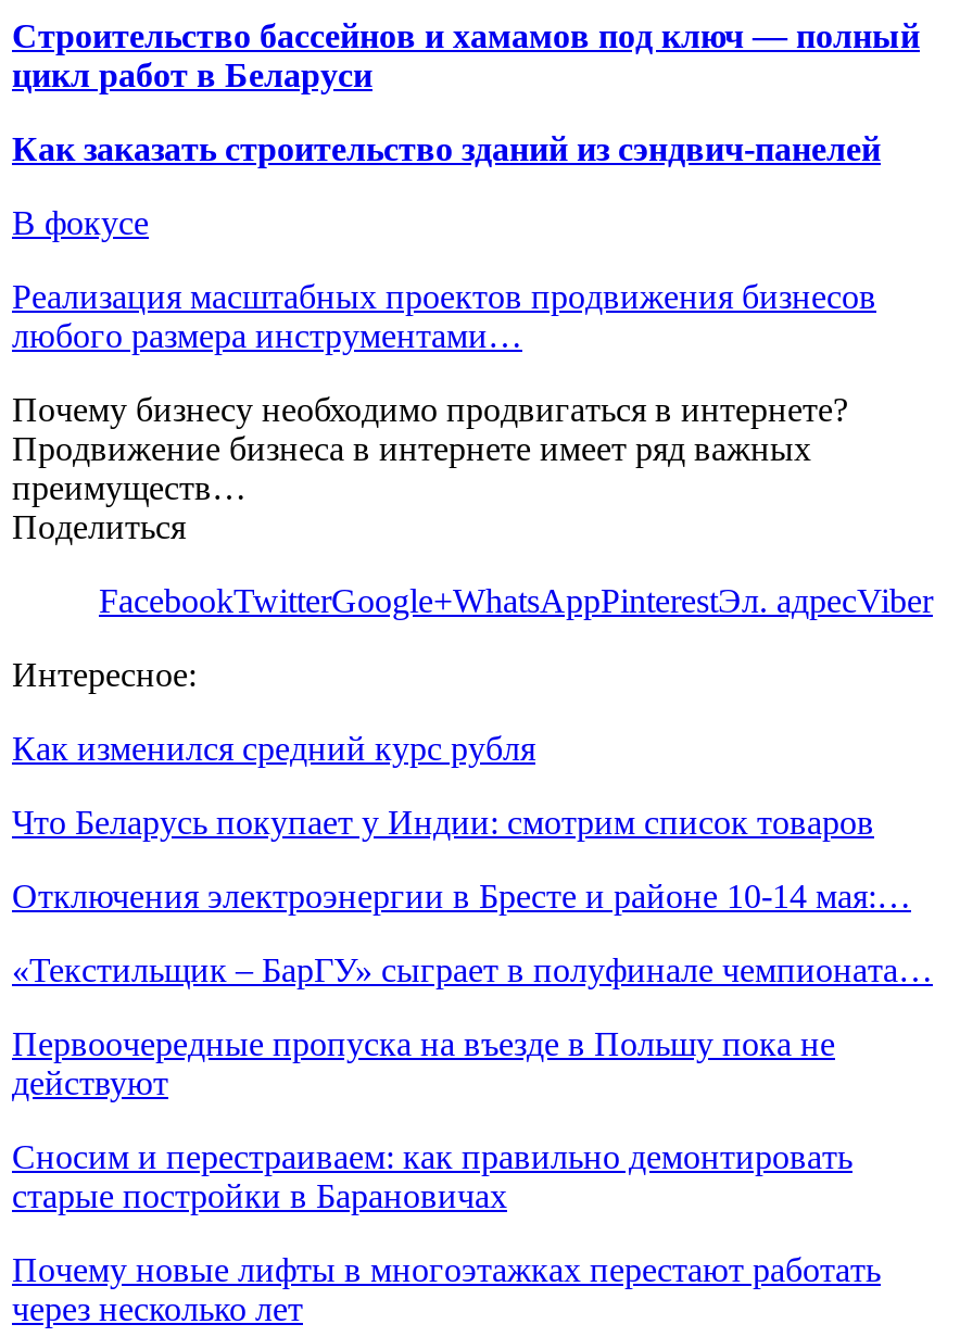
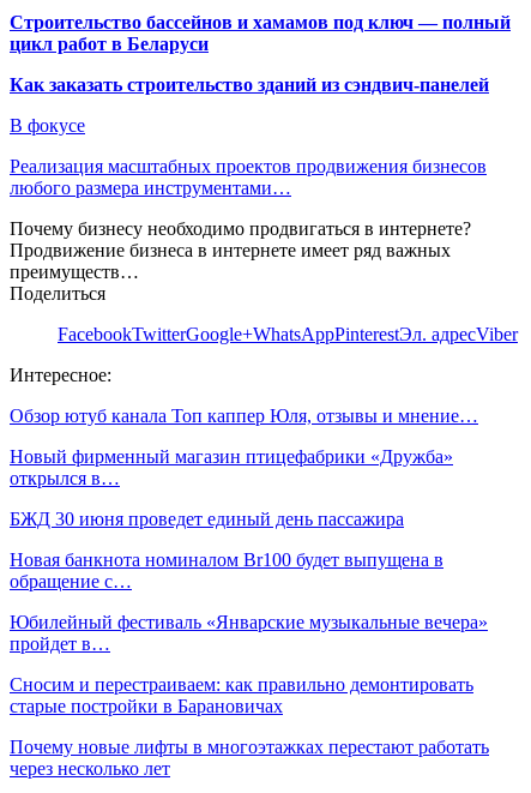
- Как изменился средний курс рубля
+ Обзор ютуб канала Топ каппер Юля, отзывы и мнение…

- Что Беларусь покупает у Индии: смотрим список товаров
+ Новый фирменный магазин птицефабрики «Дружба»
+ открылся в…

- Отключения электроэнергии в Бресте и районе 10-14 мая:…
+ БЖД 30 июня проведет единый день пассажира

- «Текстильщик – БарГУ» сыграет в полуфинале чемпионата…
+ Новая банкнота номиналом Br100 будет выпущена в
+ обращение с…

- Первоочередные пропуска на въезде в Польшу пока не
- действуют
+ Юбилейный фестиваль «Январские музыкальные вечера»
+ пройдет в…
